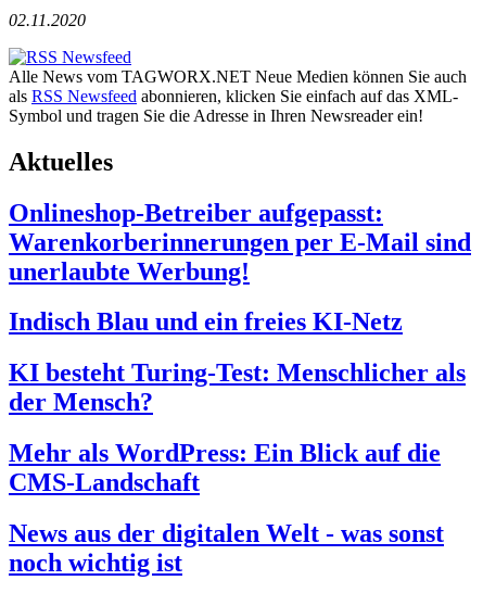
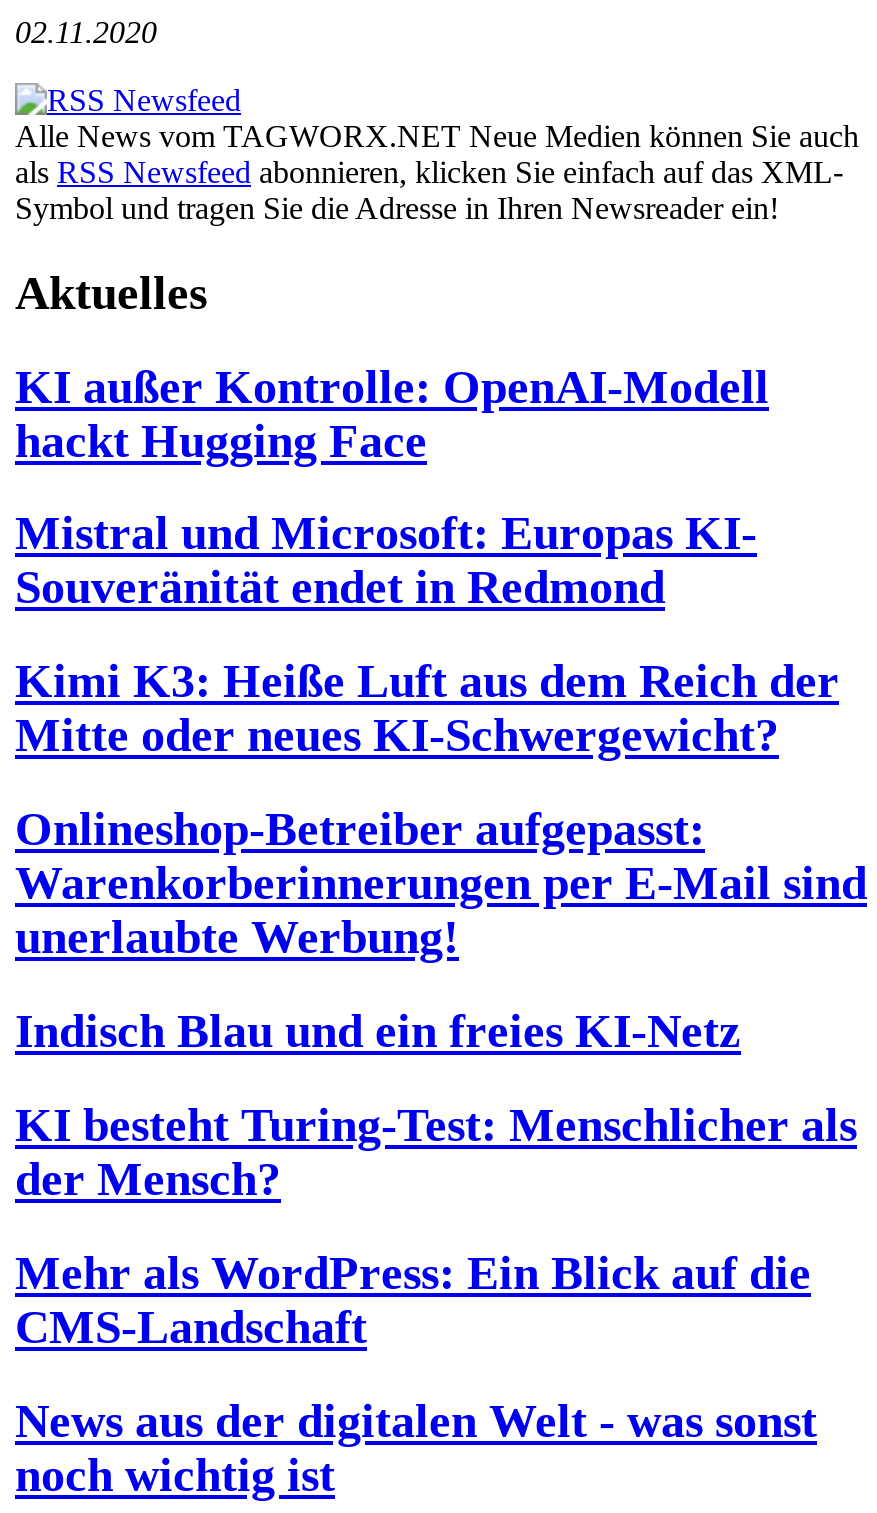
+ KI außer Kontrolle: OpenAI-Modell
+ hackt Hugging Face
+ Mistral und Microsoft: Europas KI-
+ Souveränität endet in Redmond
+ Kimi K3: Heiße Luft aus dem Reich der
+ Mitte oder neues KI-Schwergewicht?
